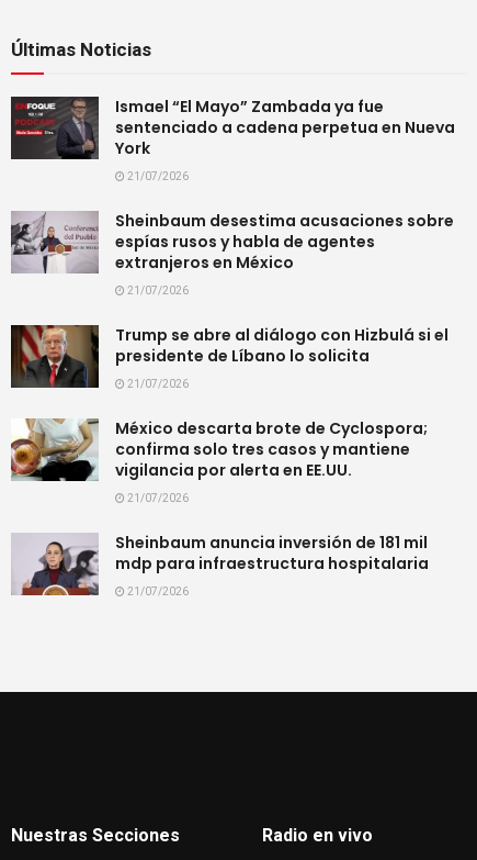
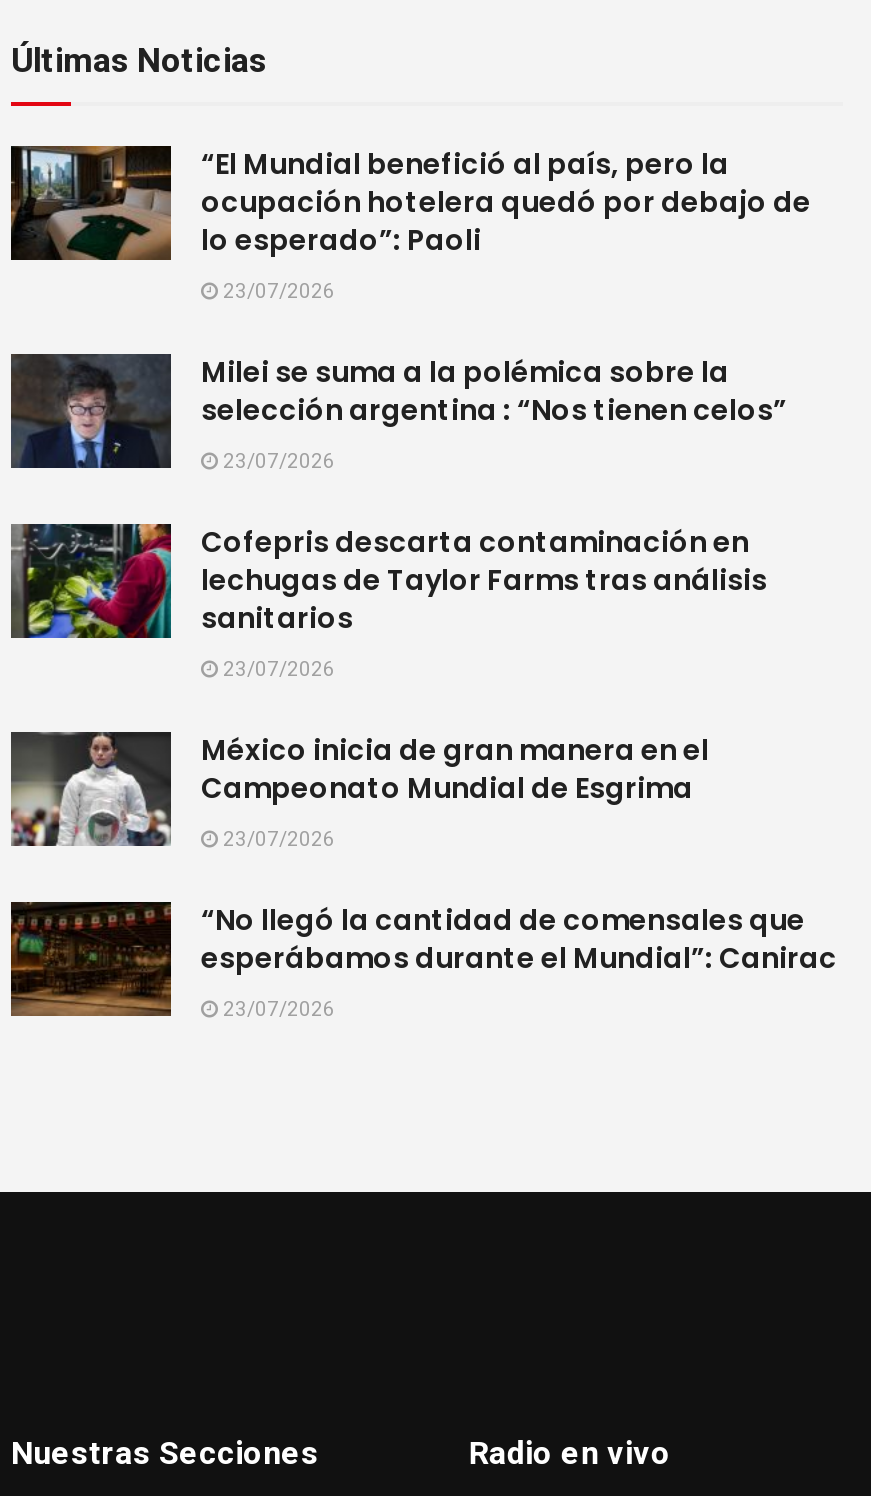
- [image]
- Ismael “El Mayo” Zambada ya fue
- sentenciado a cadena perpetua en Nueva
- York
- 21/07/2026
+ [image]
+ “El Mundial benefició al país, pero la
+ ocupación hotelera quedó por debajo de
+ lo esperado”: Paoli
+ 23/07/2026

- [image]
- Sheinbaum desestima acusaciones sobre
- espías rusos y habla de agentes
- extranjeros en México
- 21/07/2026
+ [image]
+ Milei se suma a la polémica sobre la
+ selección argentina : “Nos tienen celos”
+ 23/07/2026

- [image]
- Trump se abre al diálogo con Hizbulá si el
- presidente de Líbano lo solicita
- 21/07/2026
+ [image]
+ Cofepris descarta contaminación en
+ lechugas de Taylor Farms tras análisis
+ sanitarios
+ 23/07/2026

- [image]
- México descarta brote de Cyclospora;
- confirma solo tres casos y mantiene
- vigilancia por alerta en EE.UU.
- 21/07/2026
+ [image]
+ México inicia de gran manera en el
+ Campeonato Mundial de Esgrima
+ 23/07/2026

- [image]
- Sheinbaum anuncia inversión de 181 mil
- mdp para infraestructura hospitalaria
- 21/07/2026
+ [image]
+ “No llegó la cantidad de comensales que
+ esperábamos durante el Mundial”: Canirac
+ 23/07/2026
